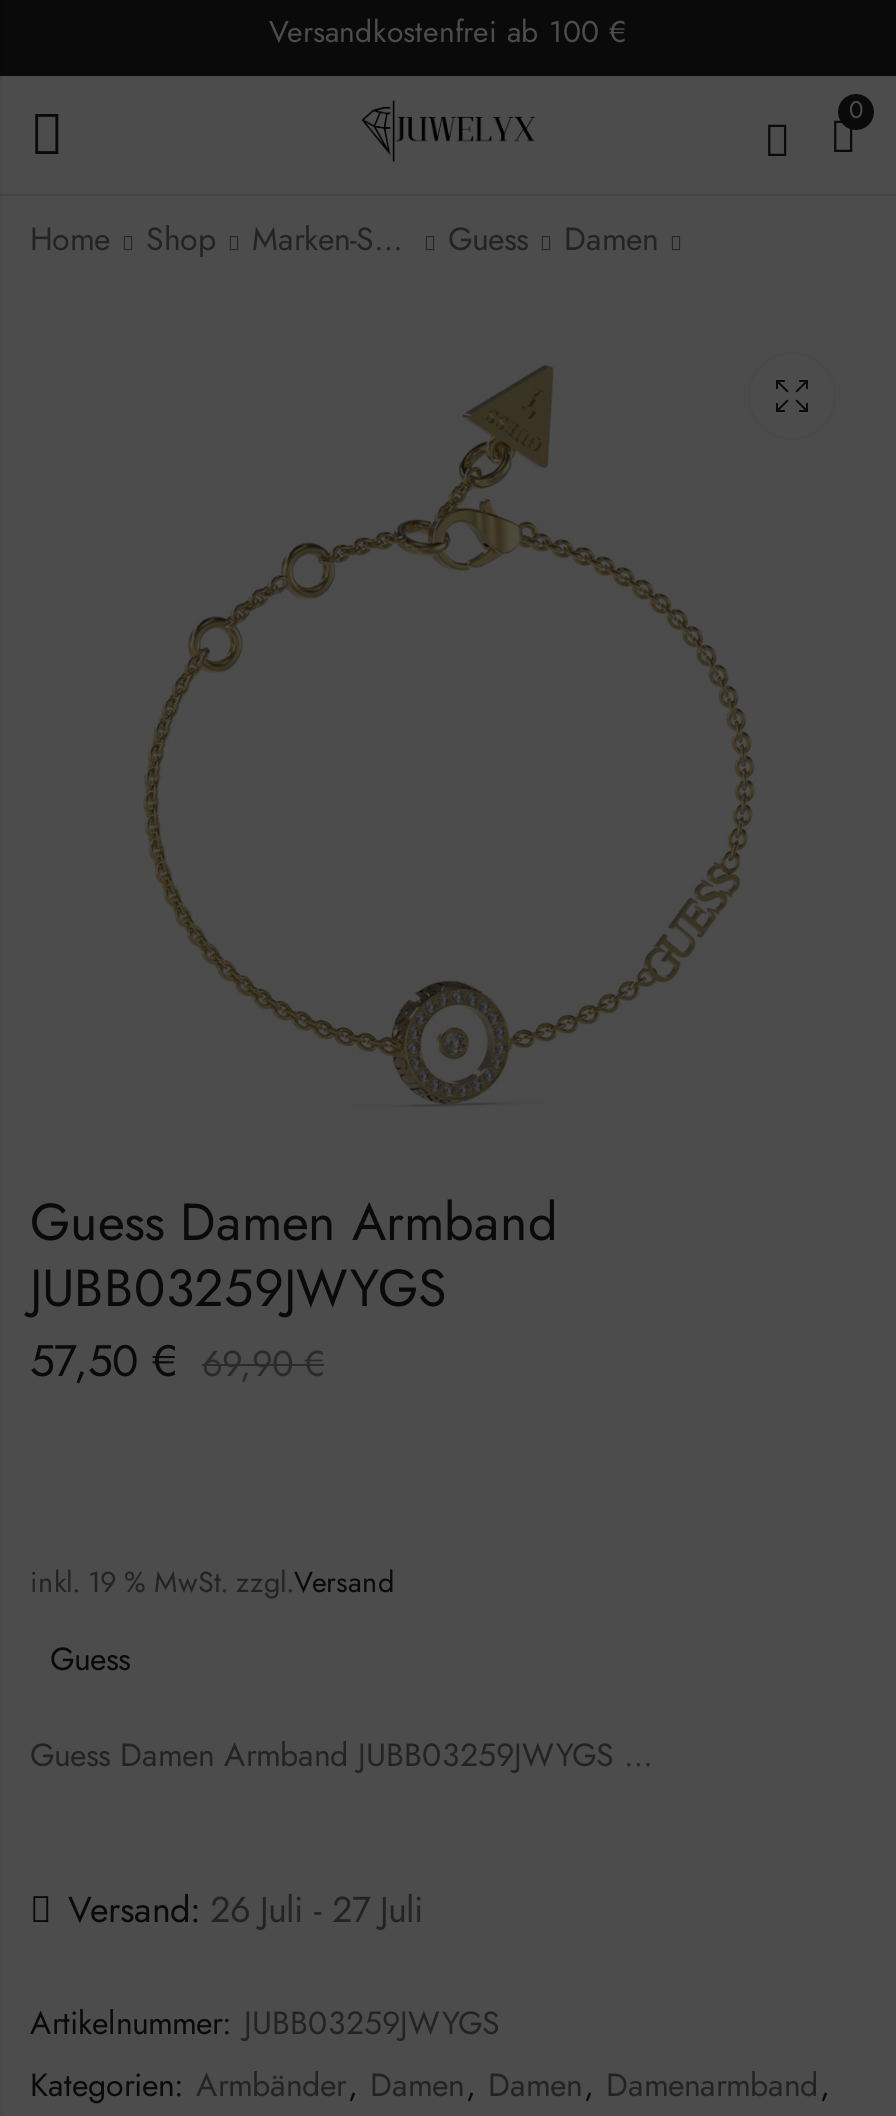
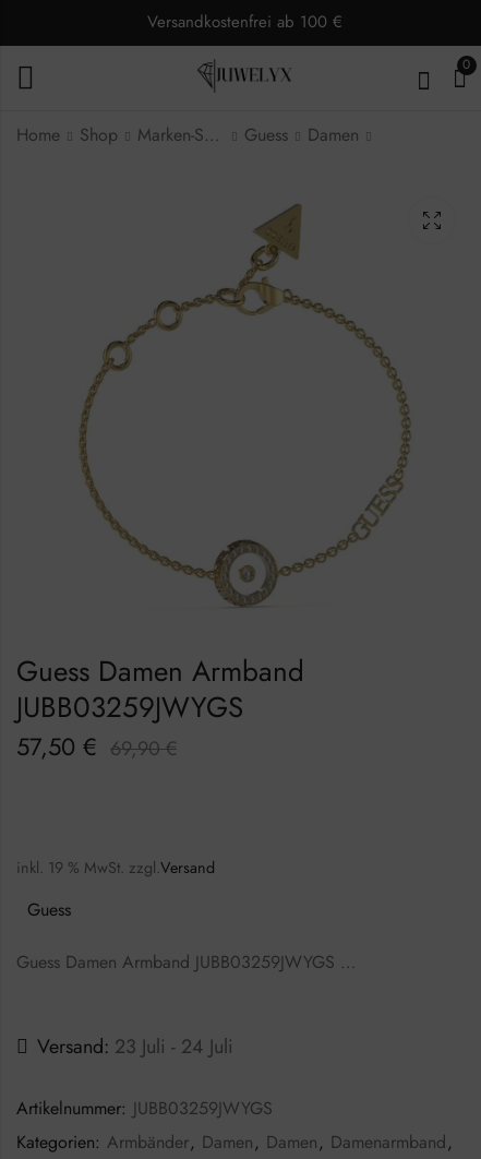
- Versand: 26 Juli - 27 Juli
+ Versand: 23 Juli - 24 Juli
